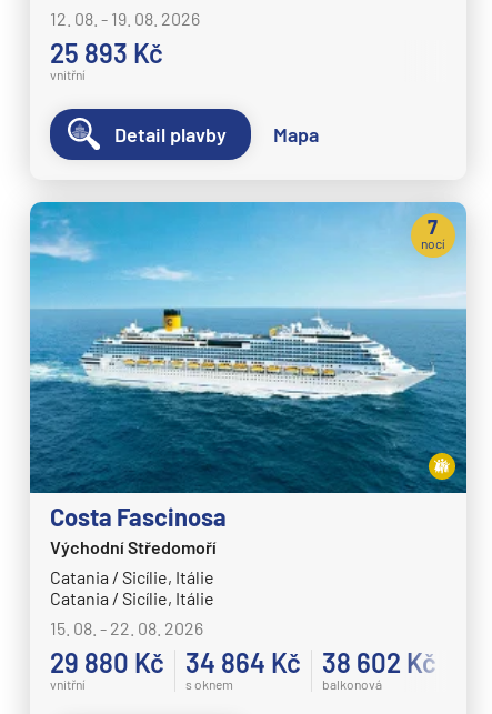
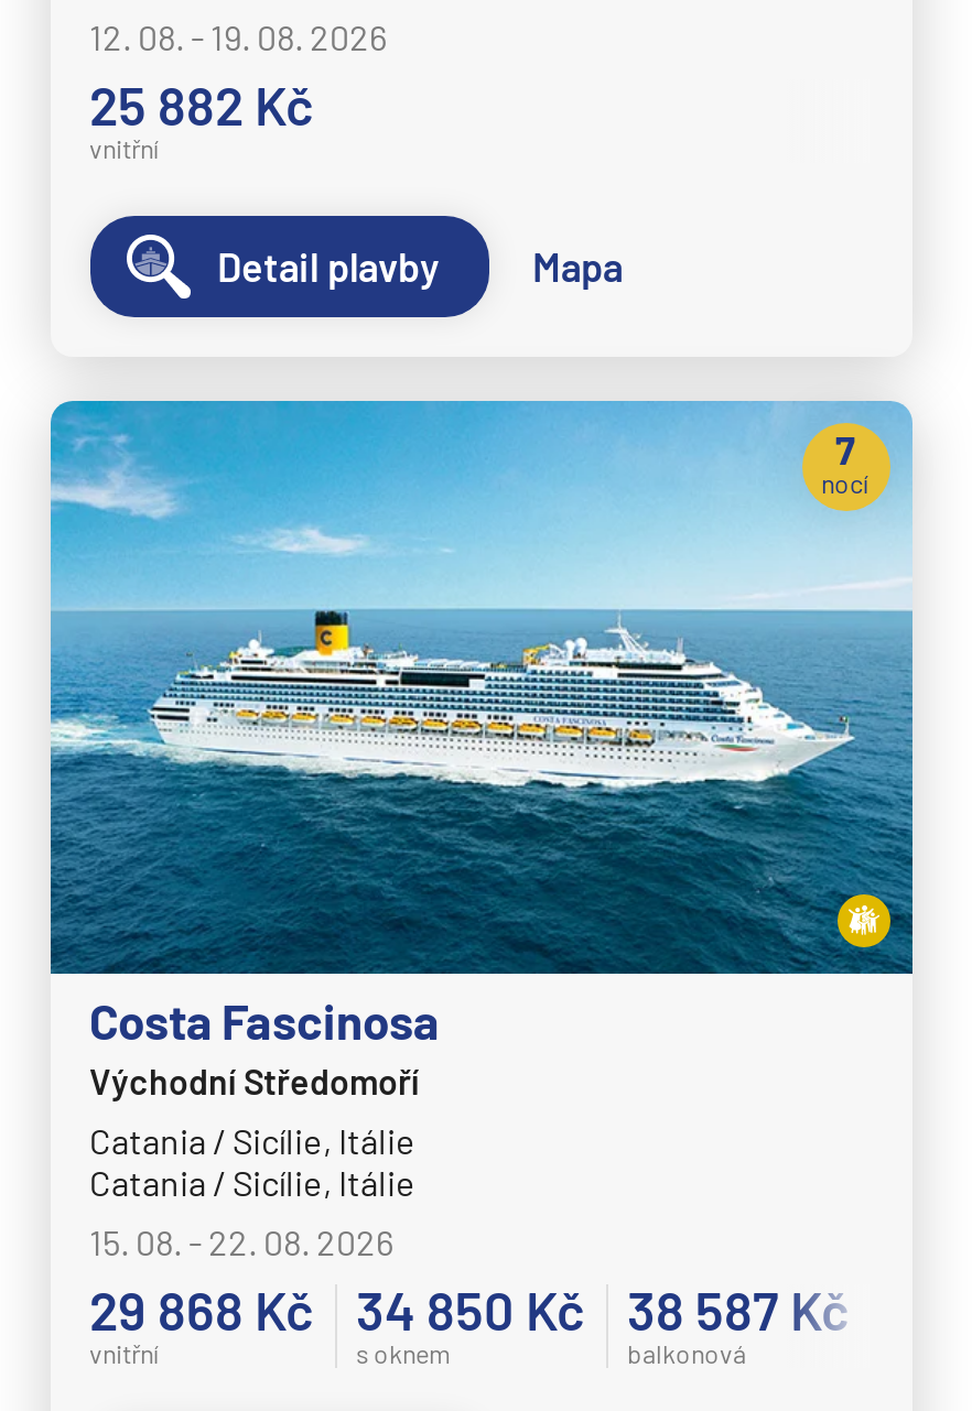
- 25 893 Kč
+ 25 882 Kč

- 29 880 Kč
+ 29 868 Kč

- 34 864 Kč
+ 34 850 Kč

- 38 602 Kč
+ 38 587 Kč
